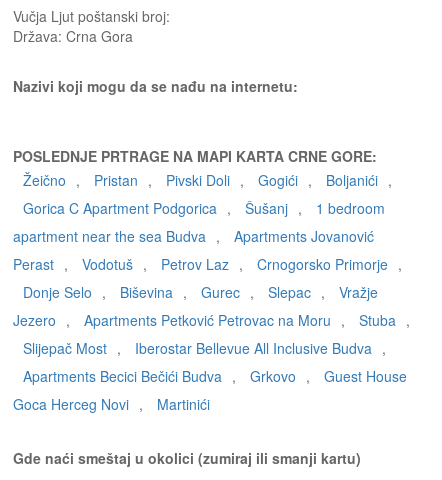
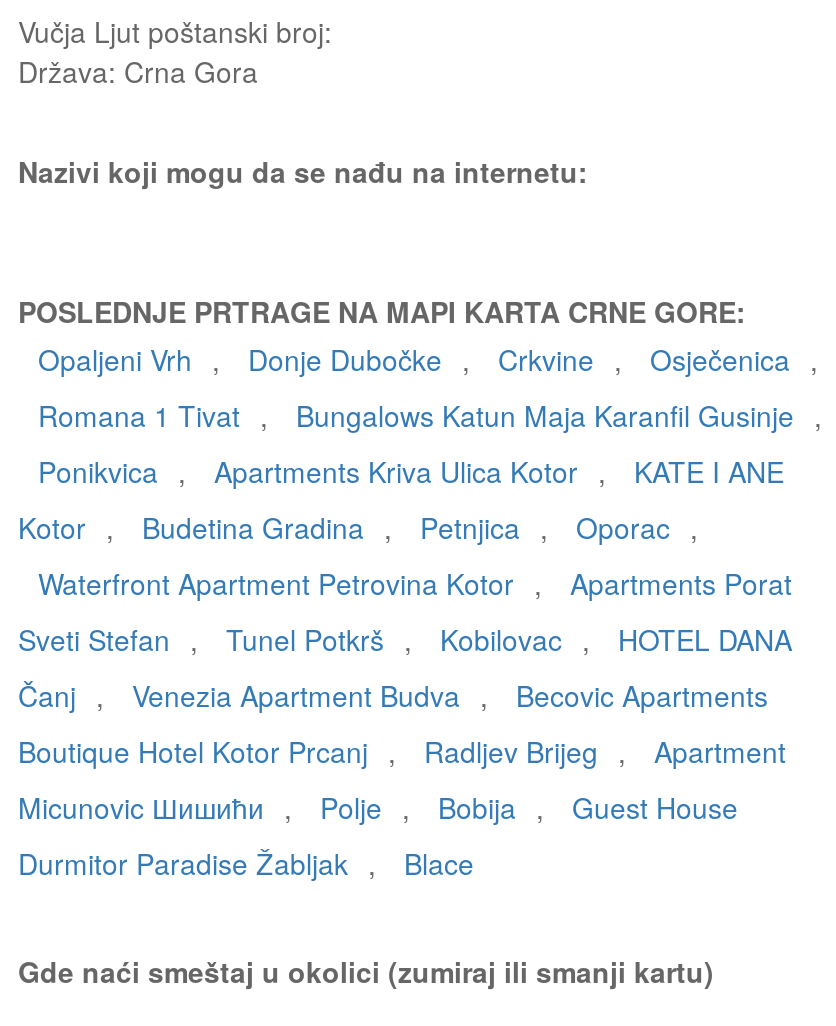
- Žeično , Pristan , Pivski Doli , Gogići , Boljanići ,
- Gorica C Apartment Podgorica , Šušanj , 1 bedroom
- apartment near the sea Budva , Apartments Jovanović
- Perast , Vodotuš , Petrov Laz , Crnogorsko Primorje ,
- Donje Selo , Biševina , Gurec , Slepac , Vražje
- Jezero , Apartments Petković Petrovac na Moru , Stuba ,
- Slijepač Most , Iberostar Bellevue All Inclusive Budva ,
- Apartments Becici Bečići Budva , Grkovo , Guest House
- Goca Herceg Novi , Martinići
+ Opaljeni Vrh , Donje Dubočke , Crkvine , Osječenica ,
+ Romana 1 Tivat , Bungalows Katun Maja Karanfil Gusinje ,
+ Ponikvica , Apartments Kriva Ulica Kotor , KATE I ANE
+ Kotor , Budetina Gradina , Petnjica , Oporac ,
+ Waterfront Apartment Petrovina Kotor , Apartments Porat
+ Sveti Stefan , Tunel Potkrš , Kobilovac , HOTEL DANA
+ Čanj , Venezia Apartment Budva , Becovic Apartments
+ Boutique Hotel Kotor Prcanj , Radljev Brijeg , Apartment
+ Micunovic Шишићи , Polje , Bobija , Guest House
+ Durmitor Paradise Žabljak , Blace
